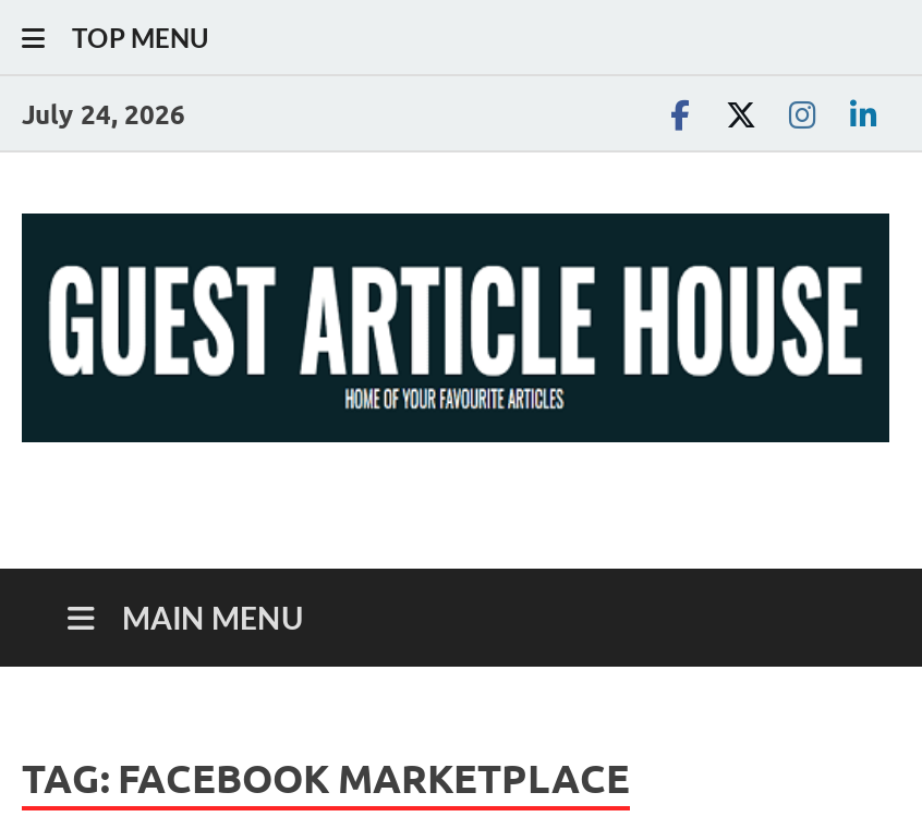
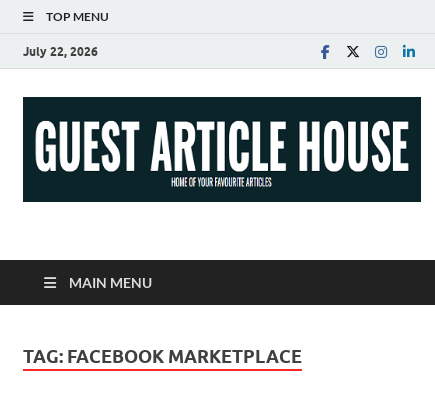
- July 24, 2026
+ July 22, 2026
